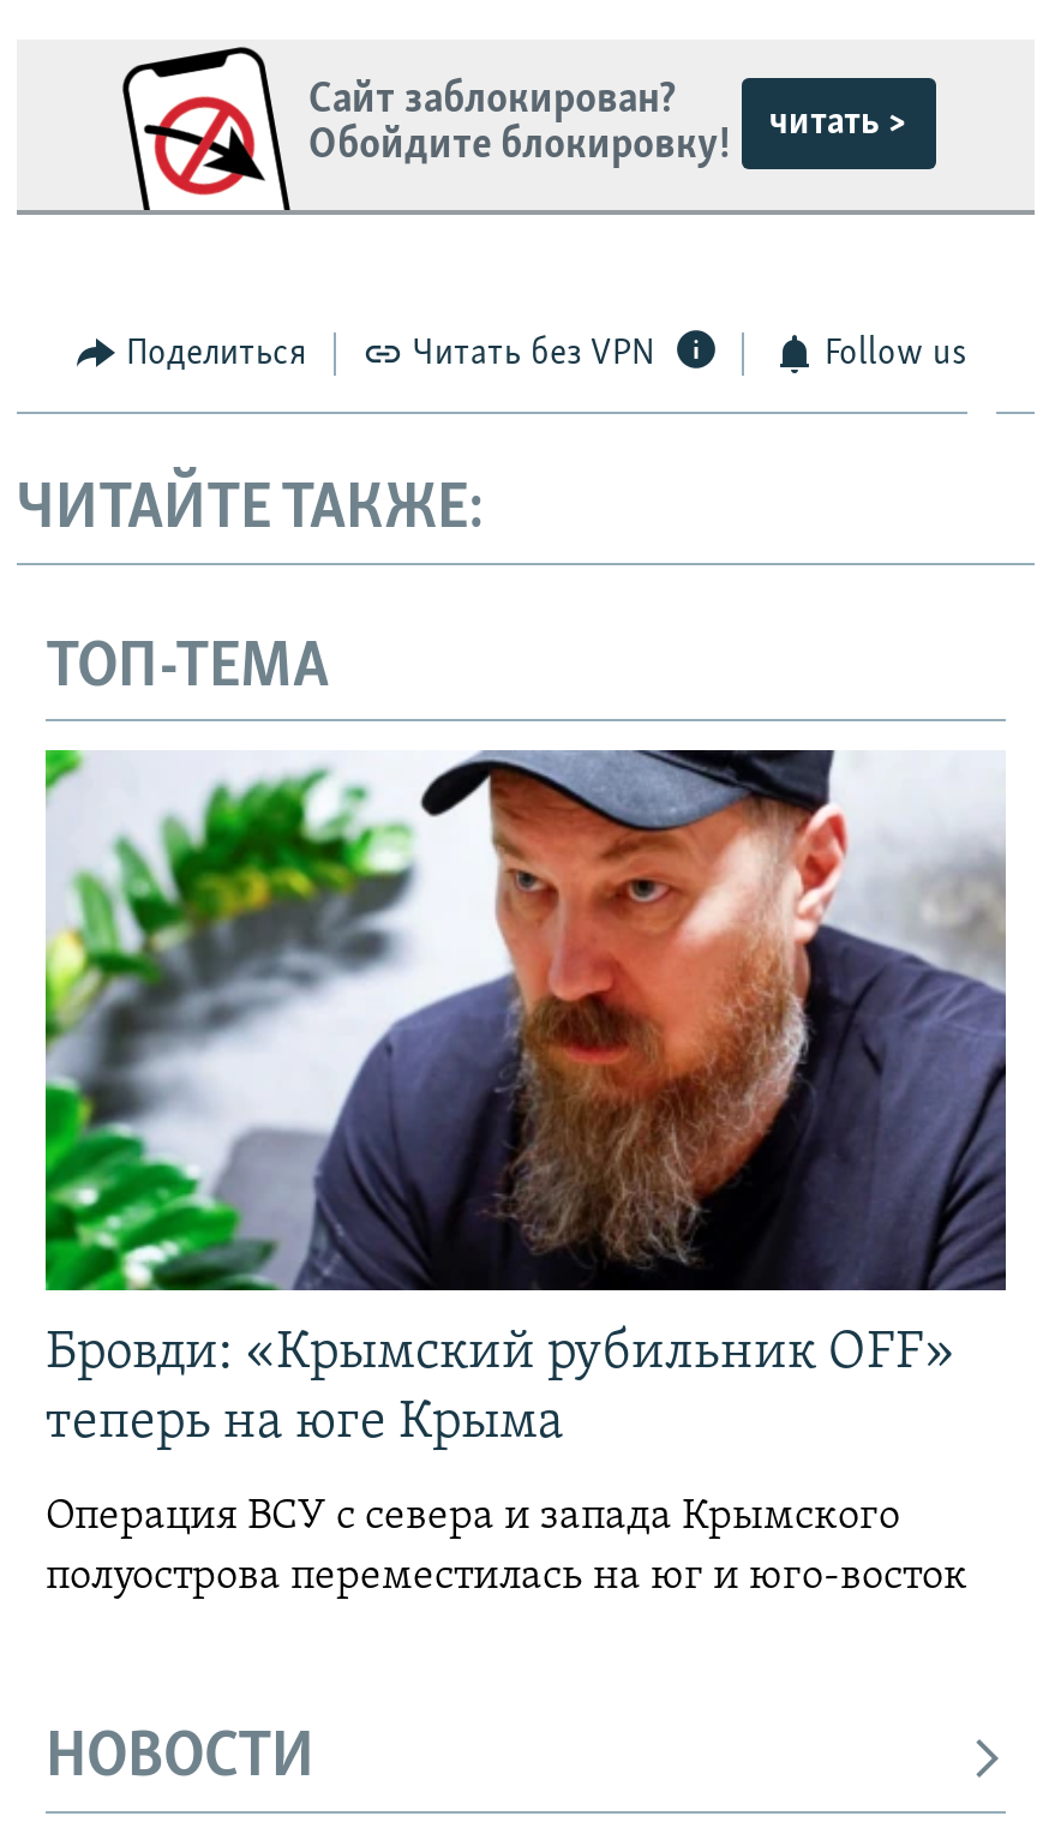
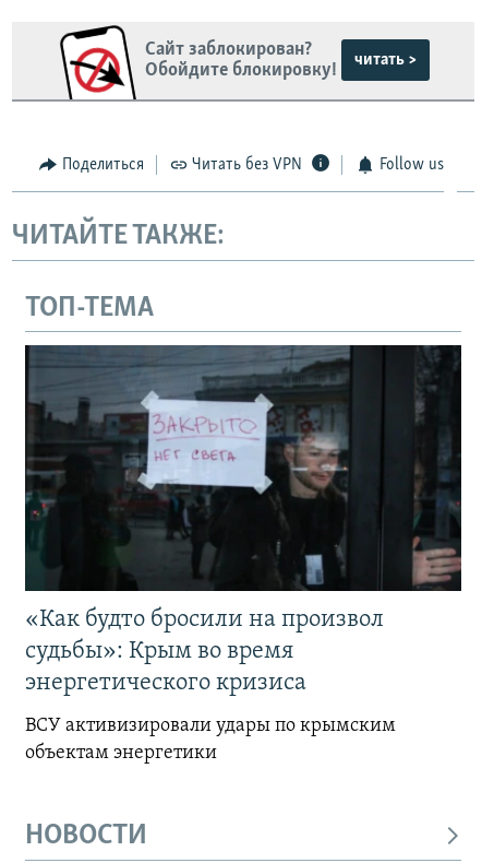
- [image]
- Бровди: «Крымский рубильник OFF»
- теперь на юге Крыма
+ [image]
+ «Как будто бросили на произвол
+ судьбы»: Крым во время
+ энергетического кризиса

- Операция ВСУ с севера и запада Крымского
- полуострова переместилась на юг и юго-восток
+ ВСУ активизировали удары по крымским
+ объектам энергетики
